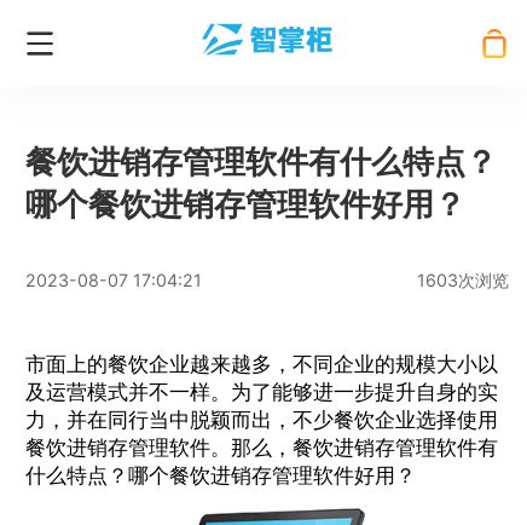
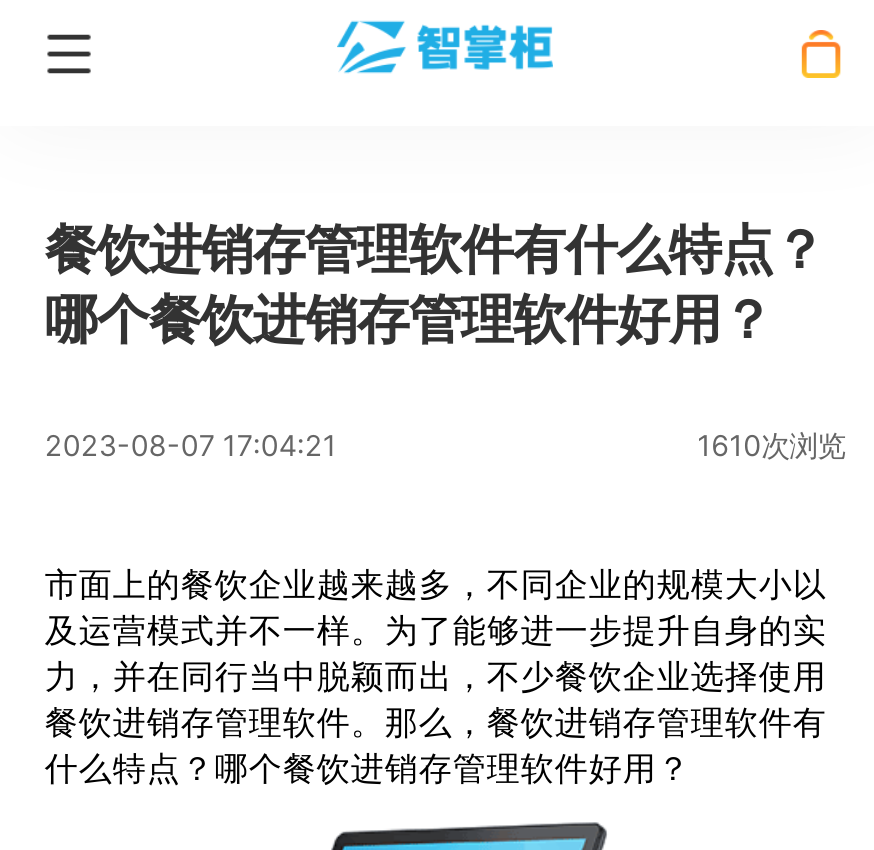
- 1603次浏览
+ 1610次浏览
